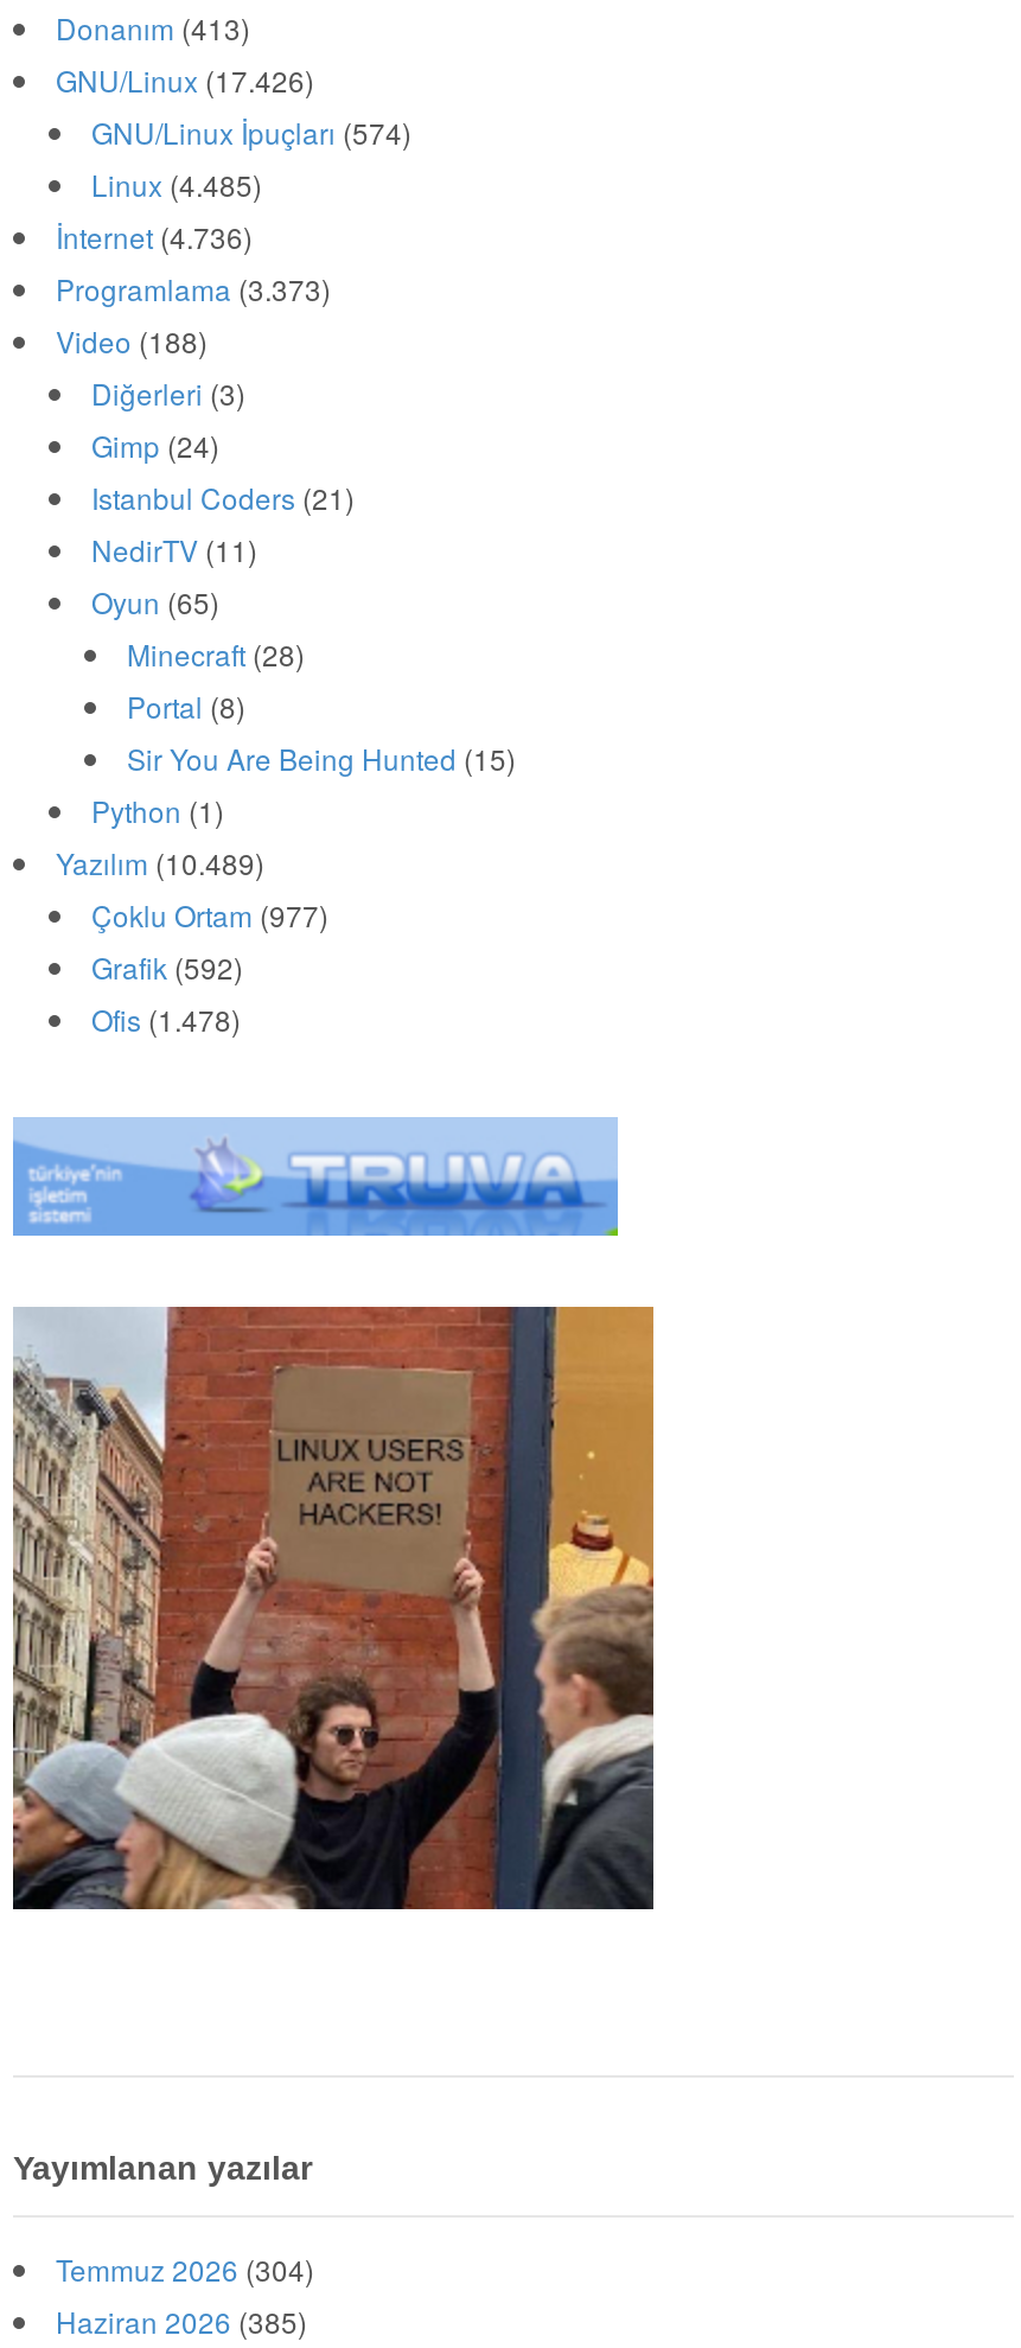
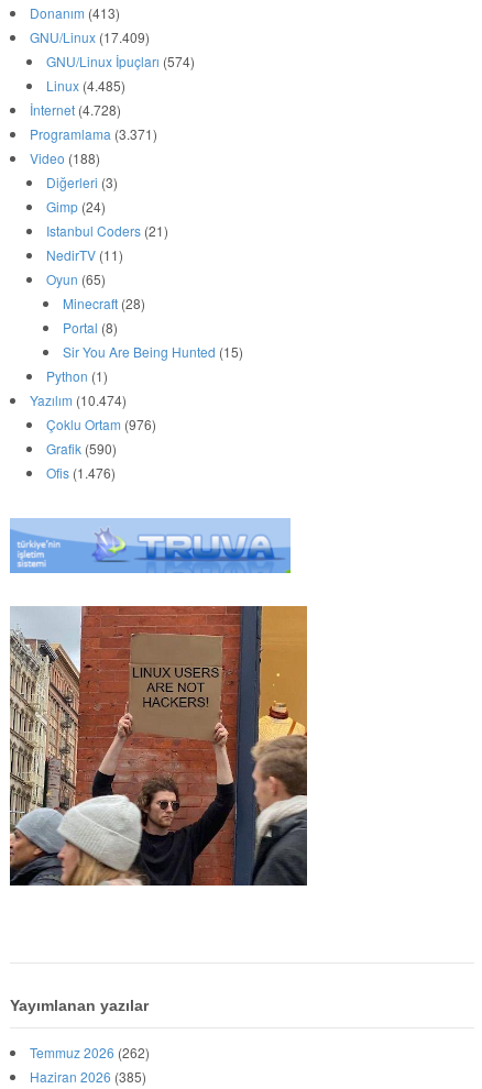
- GNU/Linux (17.426)
+ GNU/Linux (17.409)

- İnternet (4.736)
+ İnternet (4.728)

- Programlama (3.373)
+ Programlama (3.371)

- Yazılım (10.489)
+ Yazılım (10.474)

- Çoklu Ortam (977)
+ Çoklu Ortam (976)

- Grafik (592)
+ Grafik (590)

- Ofis (1.478)
+ Ofis (1.476)

- Temmuz 2026 (304)
+ Temmuz 2026 (262)
